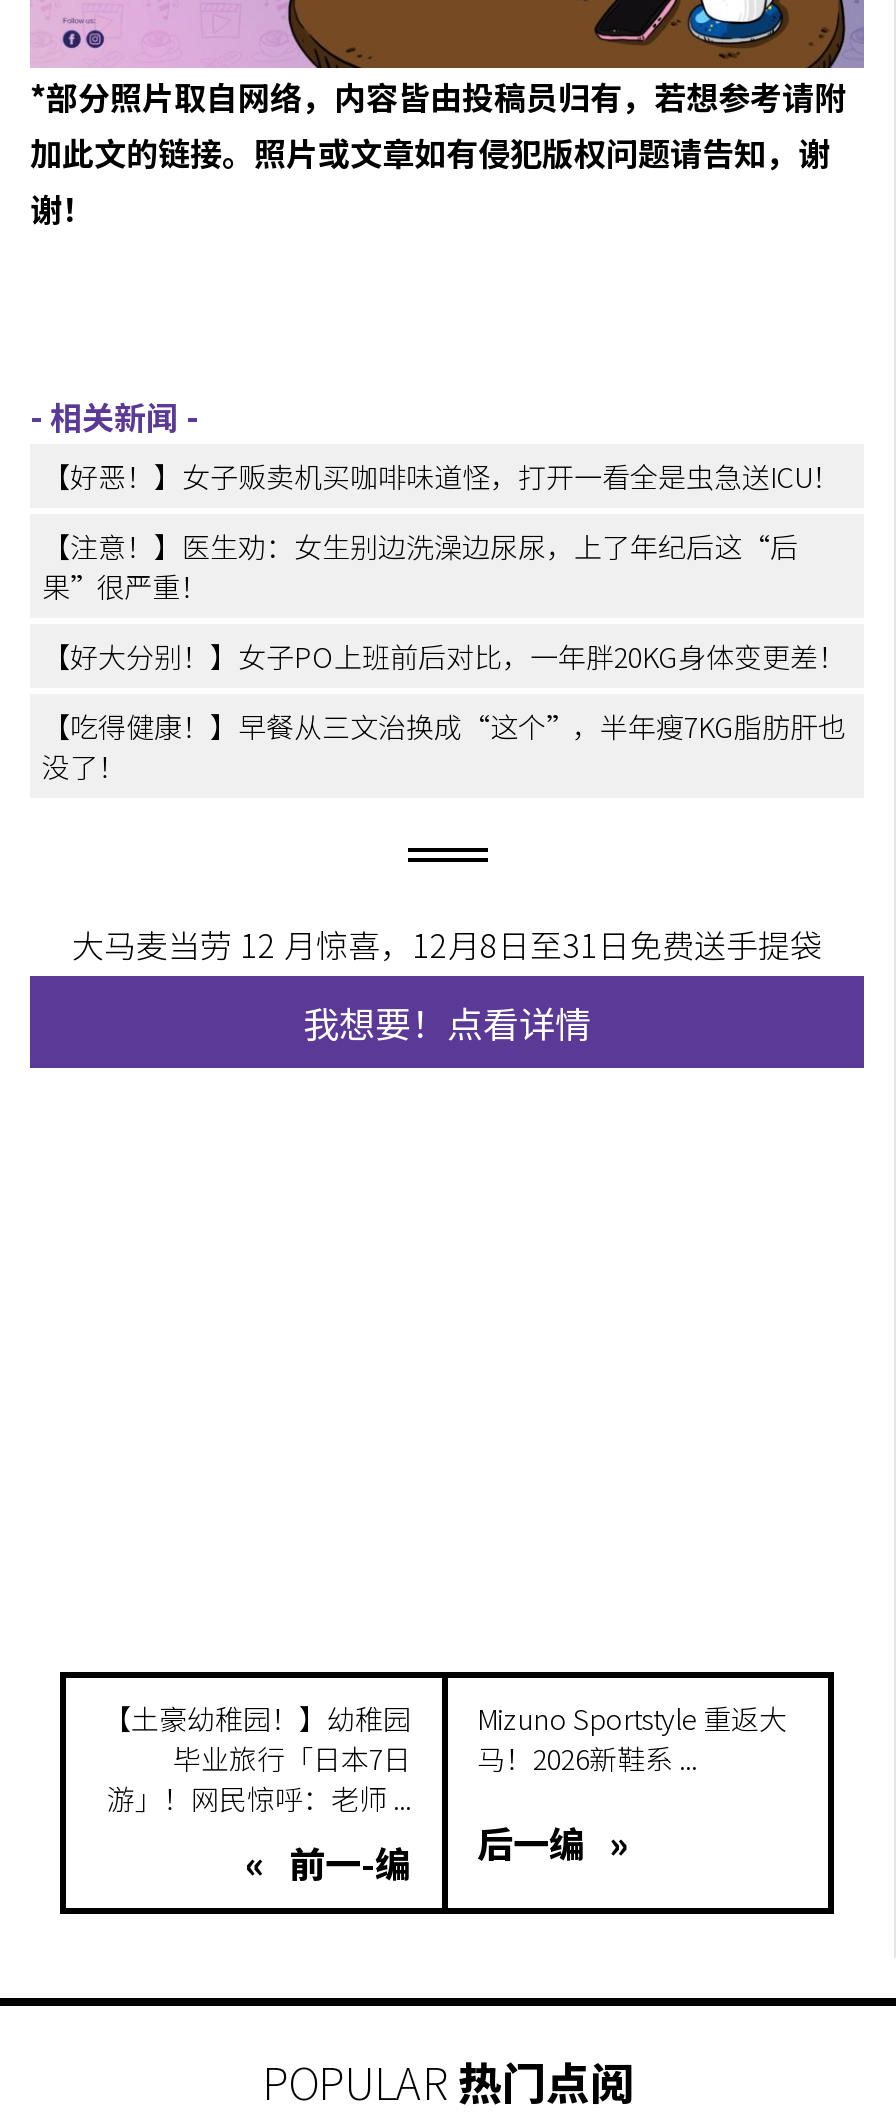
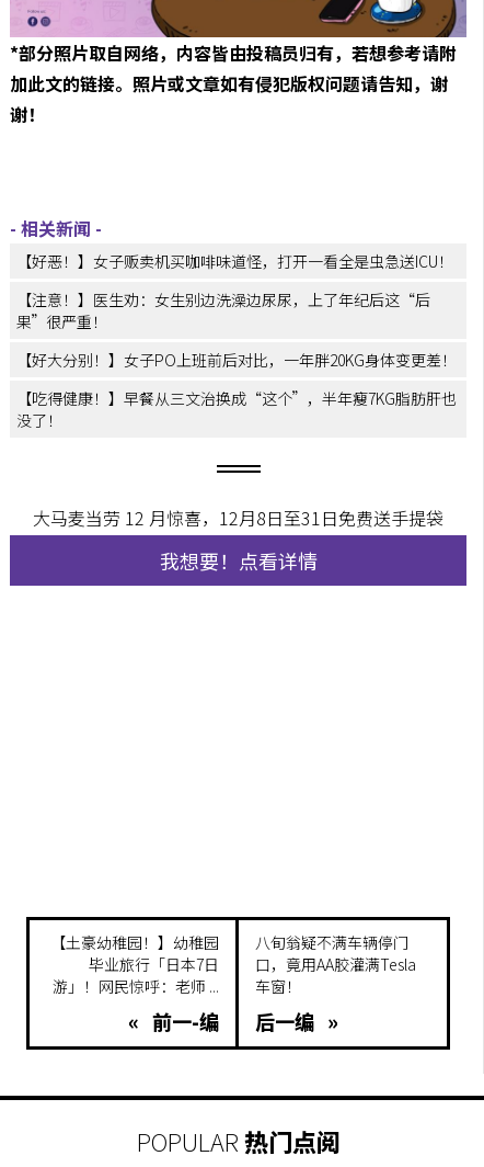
- Mizuno Sportstyle 重返大
- 马！2026新鞋系 ...
+ 八旬翁疑不满车辆停门
+ 口，竟用AA胶灌满Tesla
+ 车窗！
